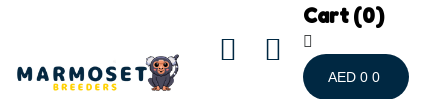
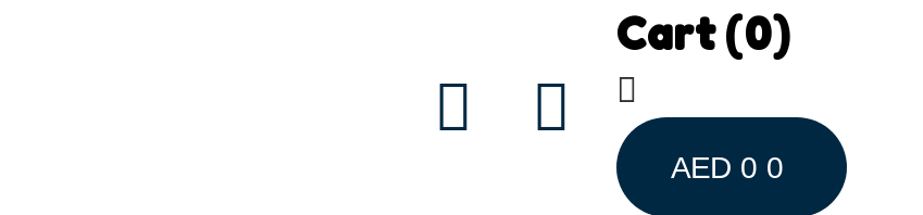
- [image]
